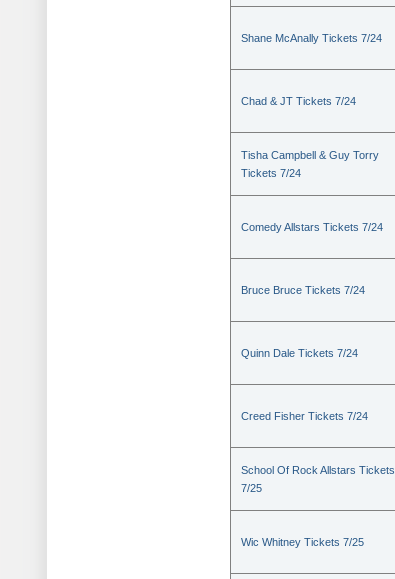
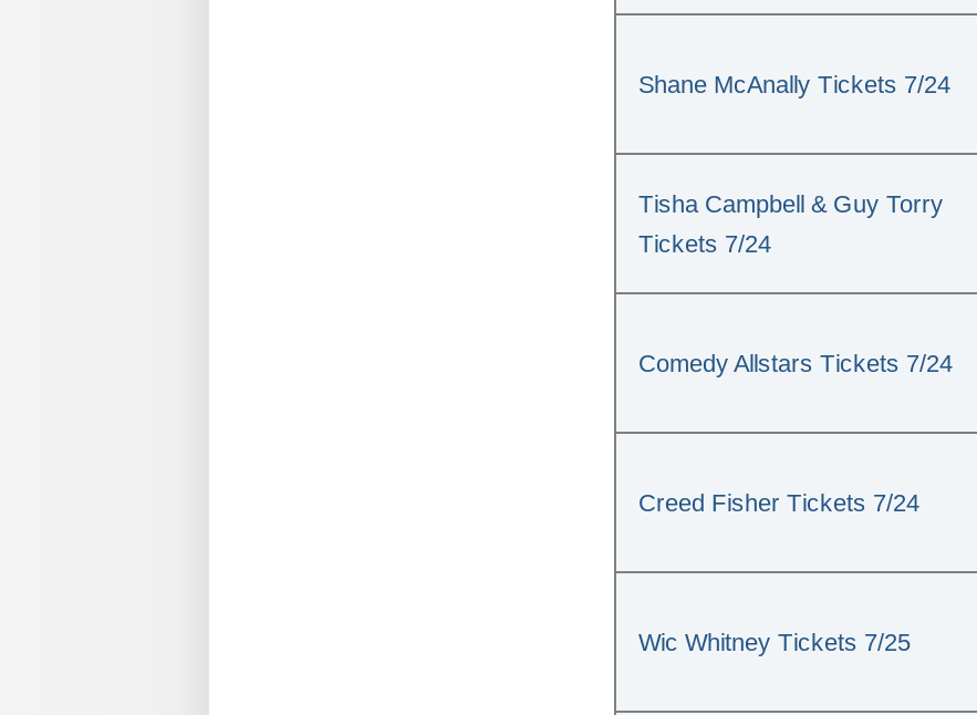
- Chad & JT Tickets 7/24

- Bruce Bruce Tickets 7/24

- Quinn Dale Tickets 7/24

- School Of Rock Allstars Tickets
- 7/25
